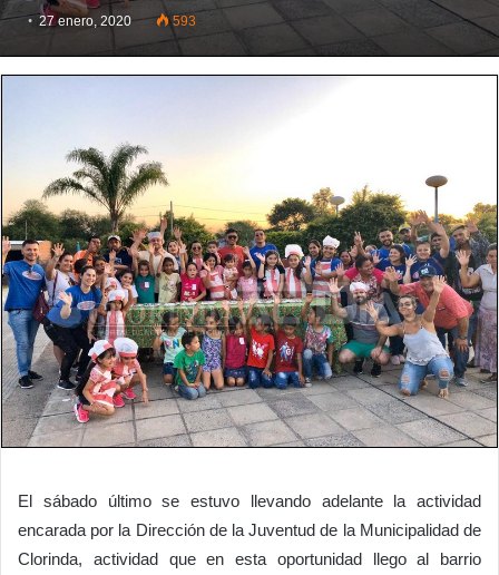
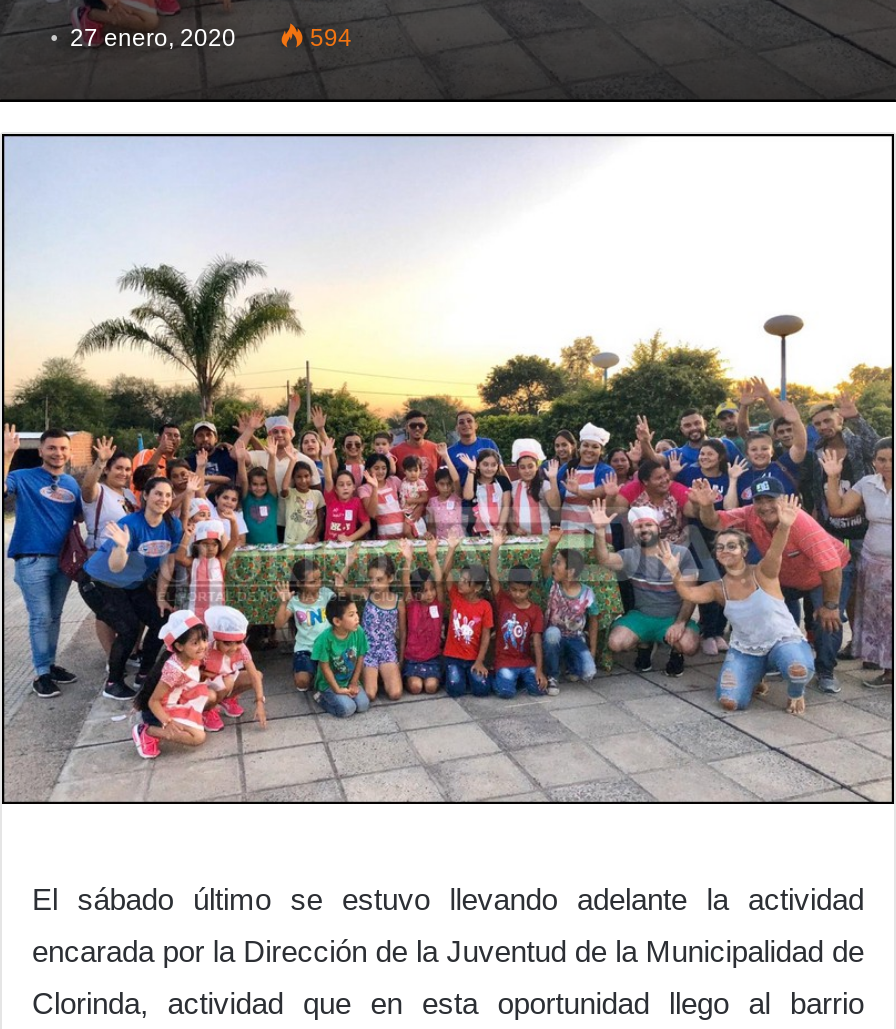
- 593
+ 594
